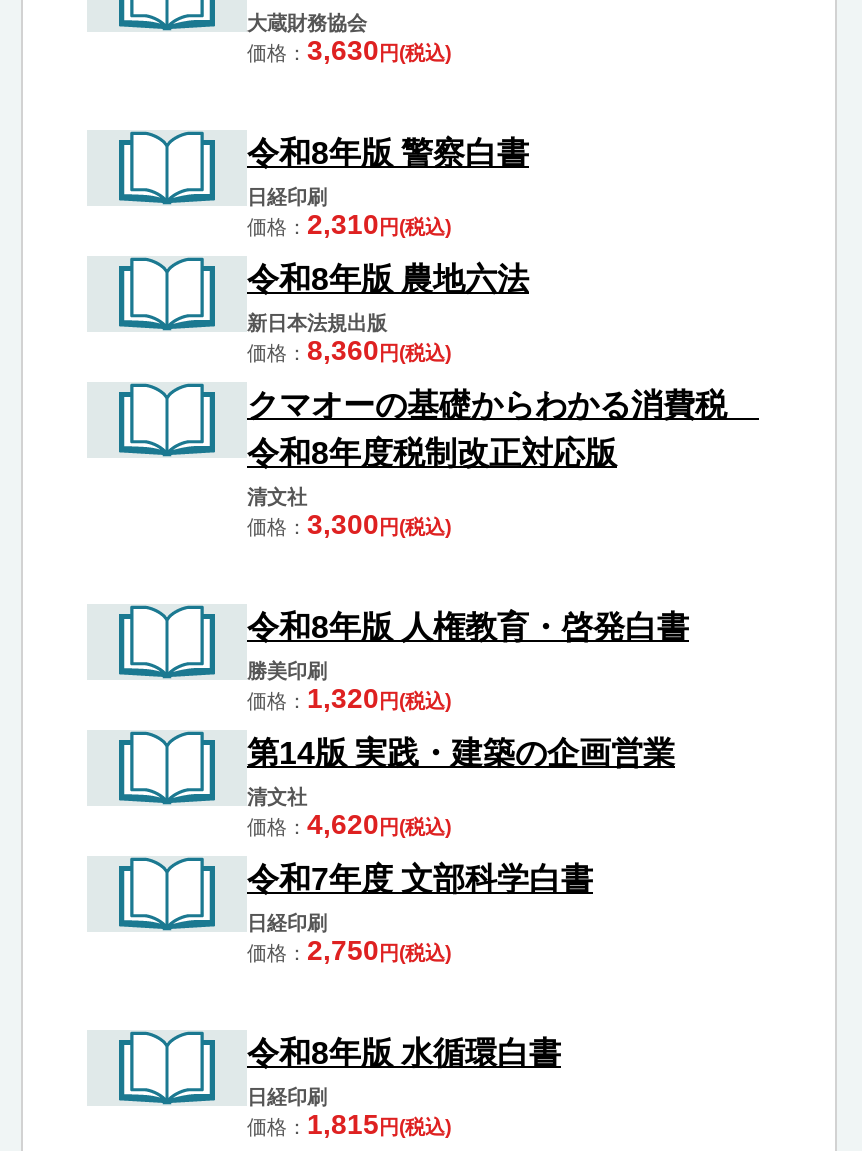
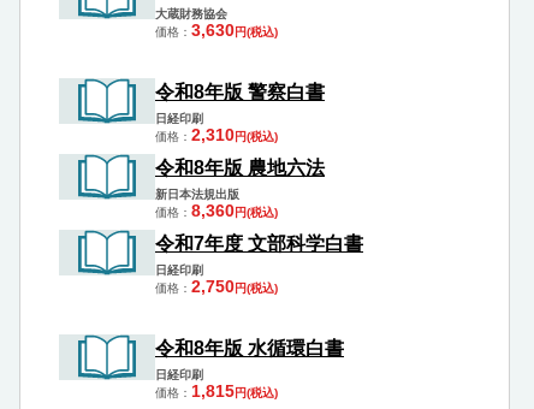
- クマオーの基礎からわかる消費税
- 令和8年度税制改正対応版
- 清文社
- 価格
- 3,300円(税込)
- 令和8年版 人権教育・啓発白書
- 勝美印刷
- 価格
- 1,320円(税込)
- 第14版 実践・建築の企画営業
- 清文社
- 価格
- 4,620円(税込)
